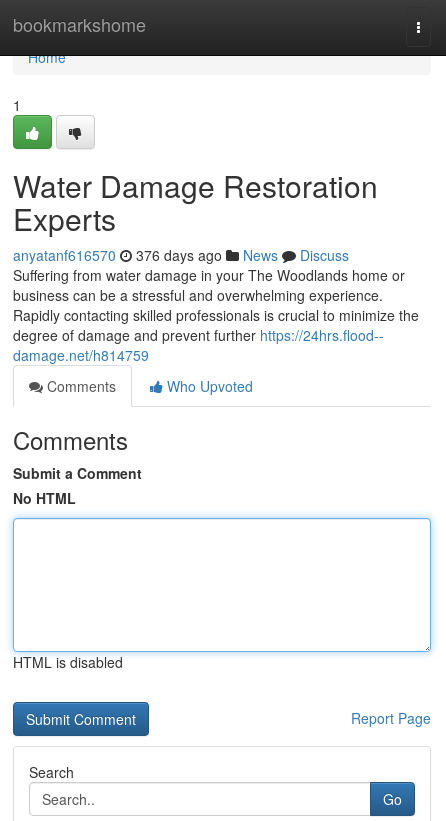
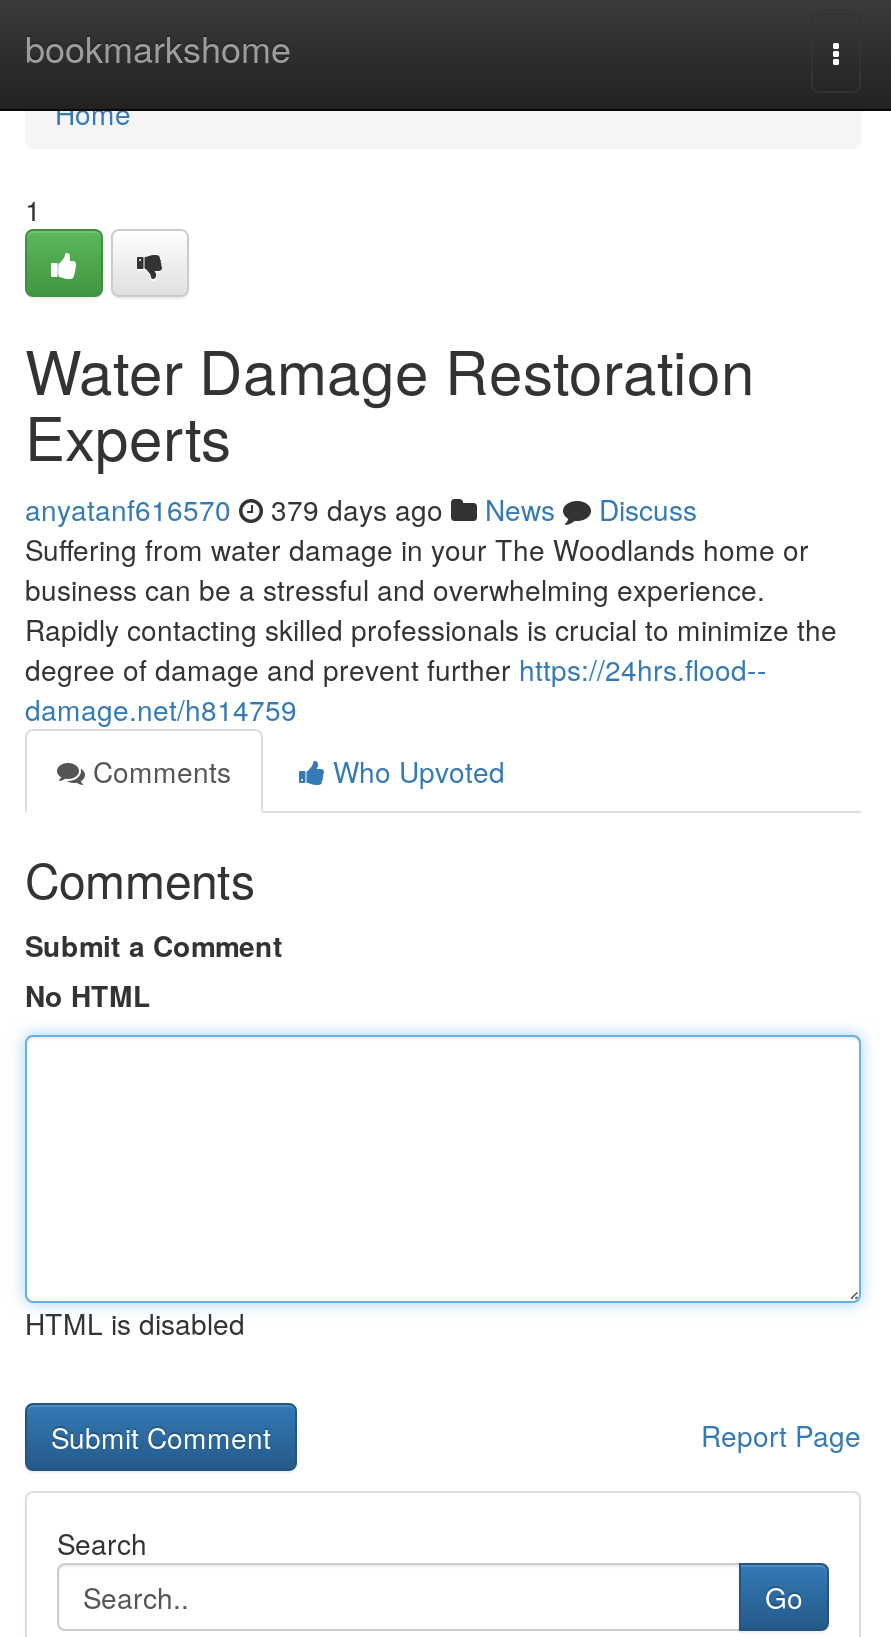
- anyatanf616570 376 days ago News Discuss
+ anyatanf616570 379 days ago News Discuss
